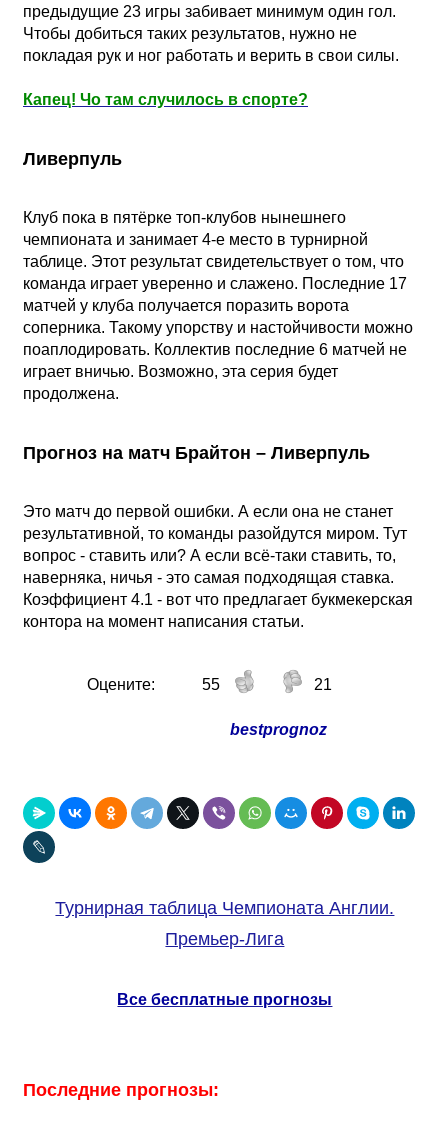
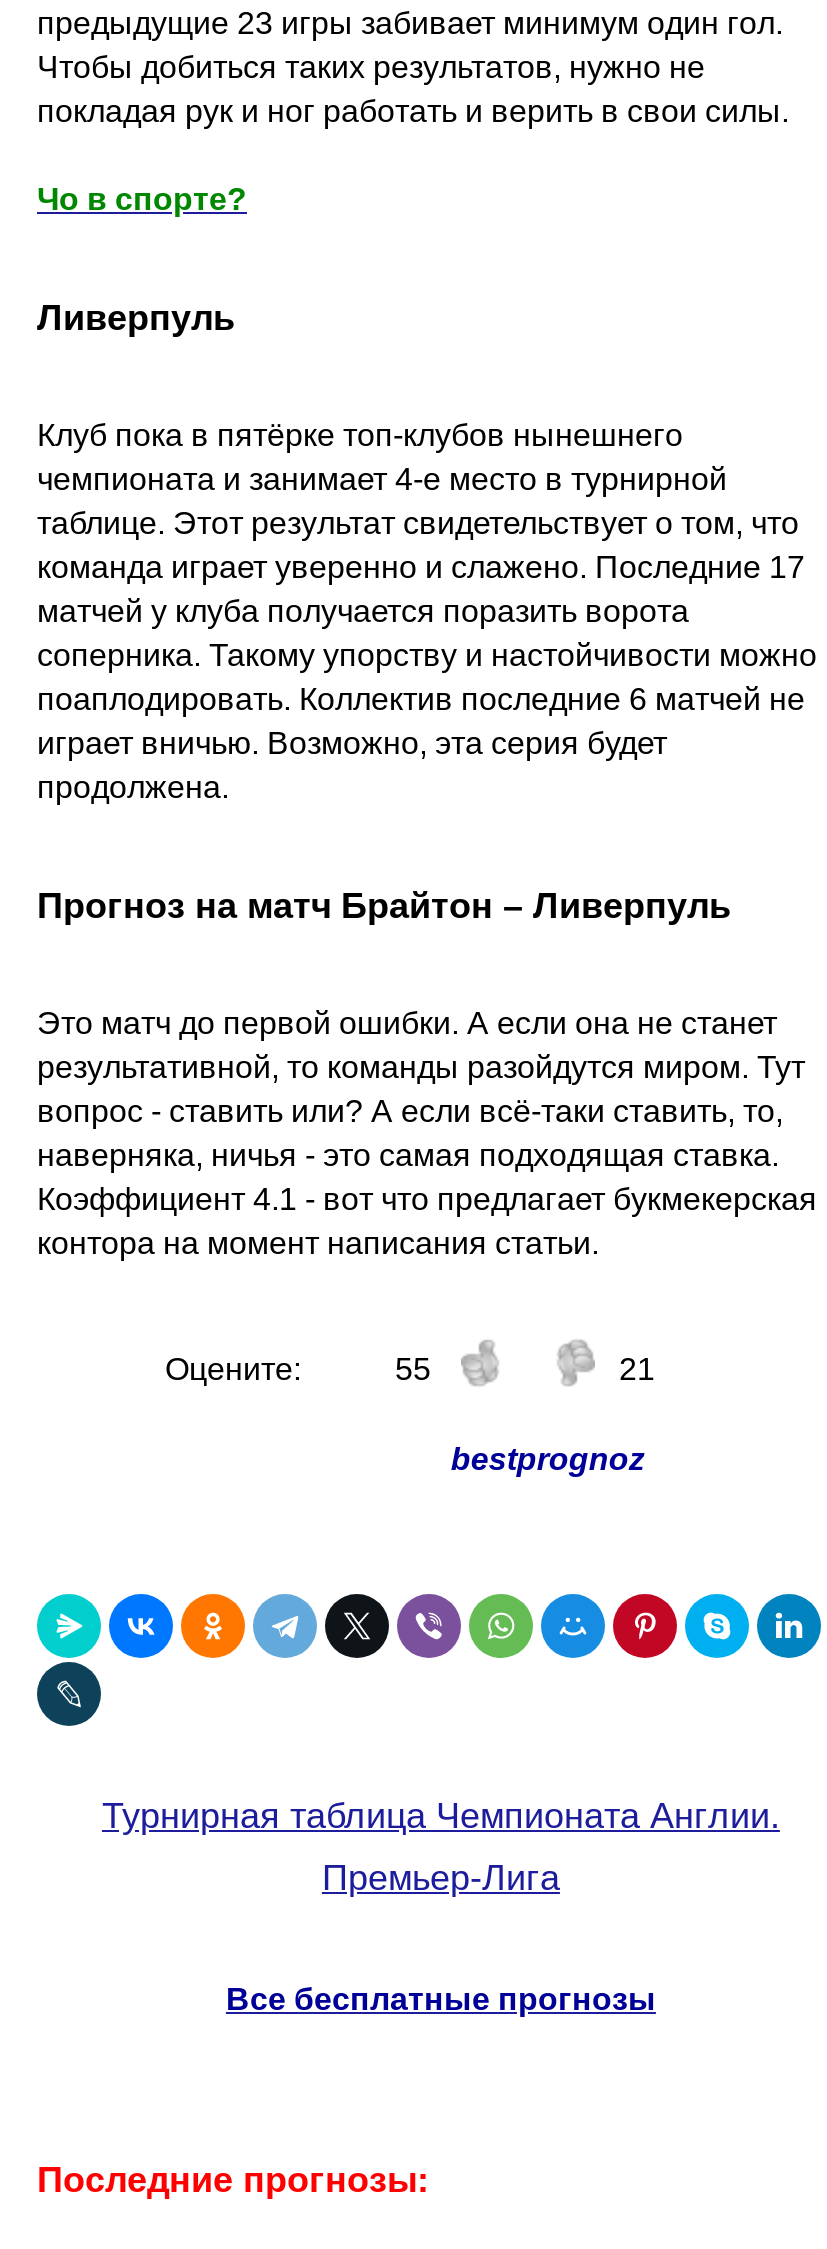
- Капец! Чо там случилось в спорте?
+ Чо в спорте?
